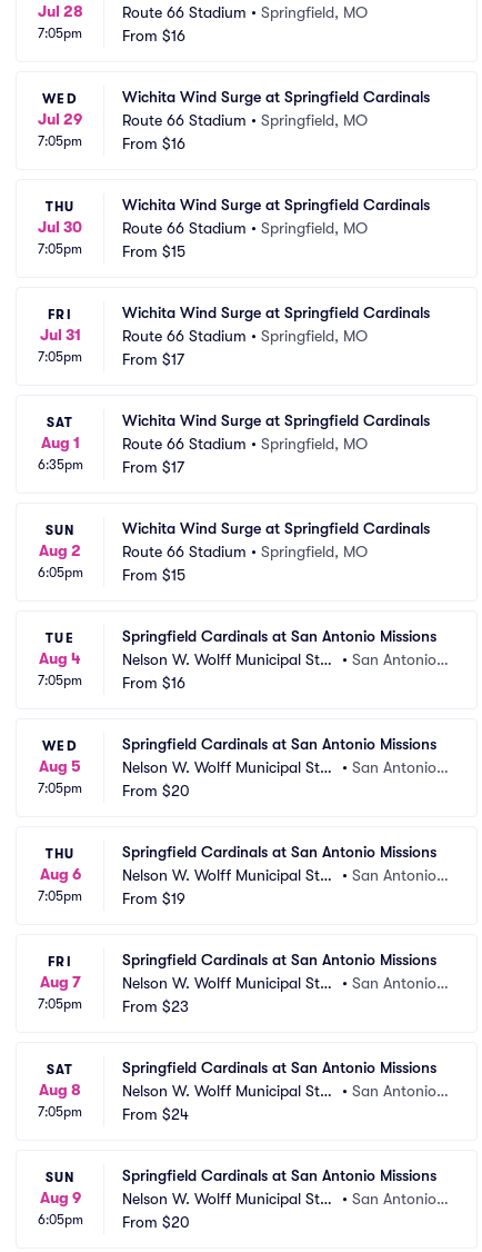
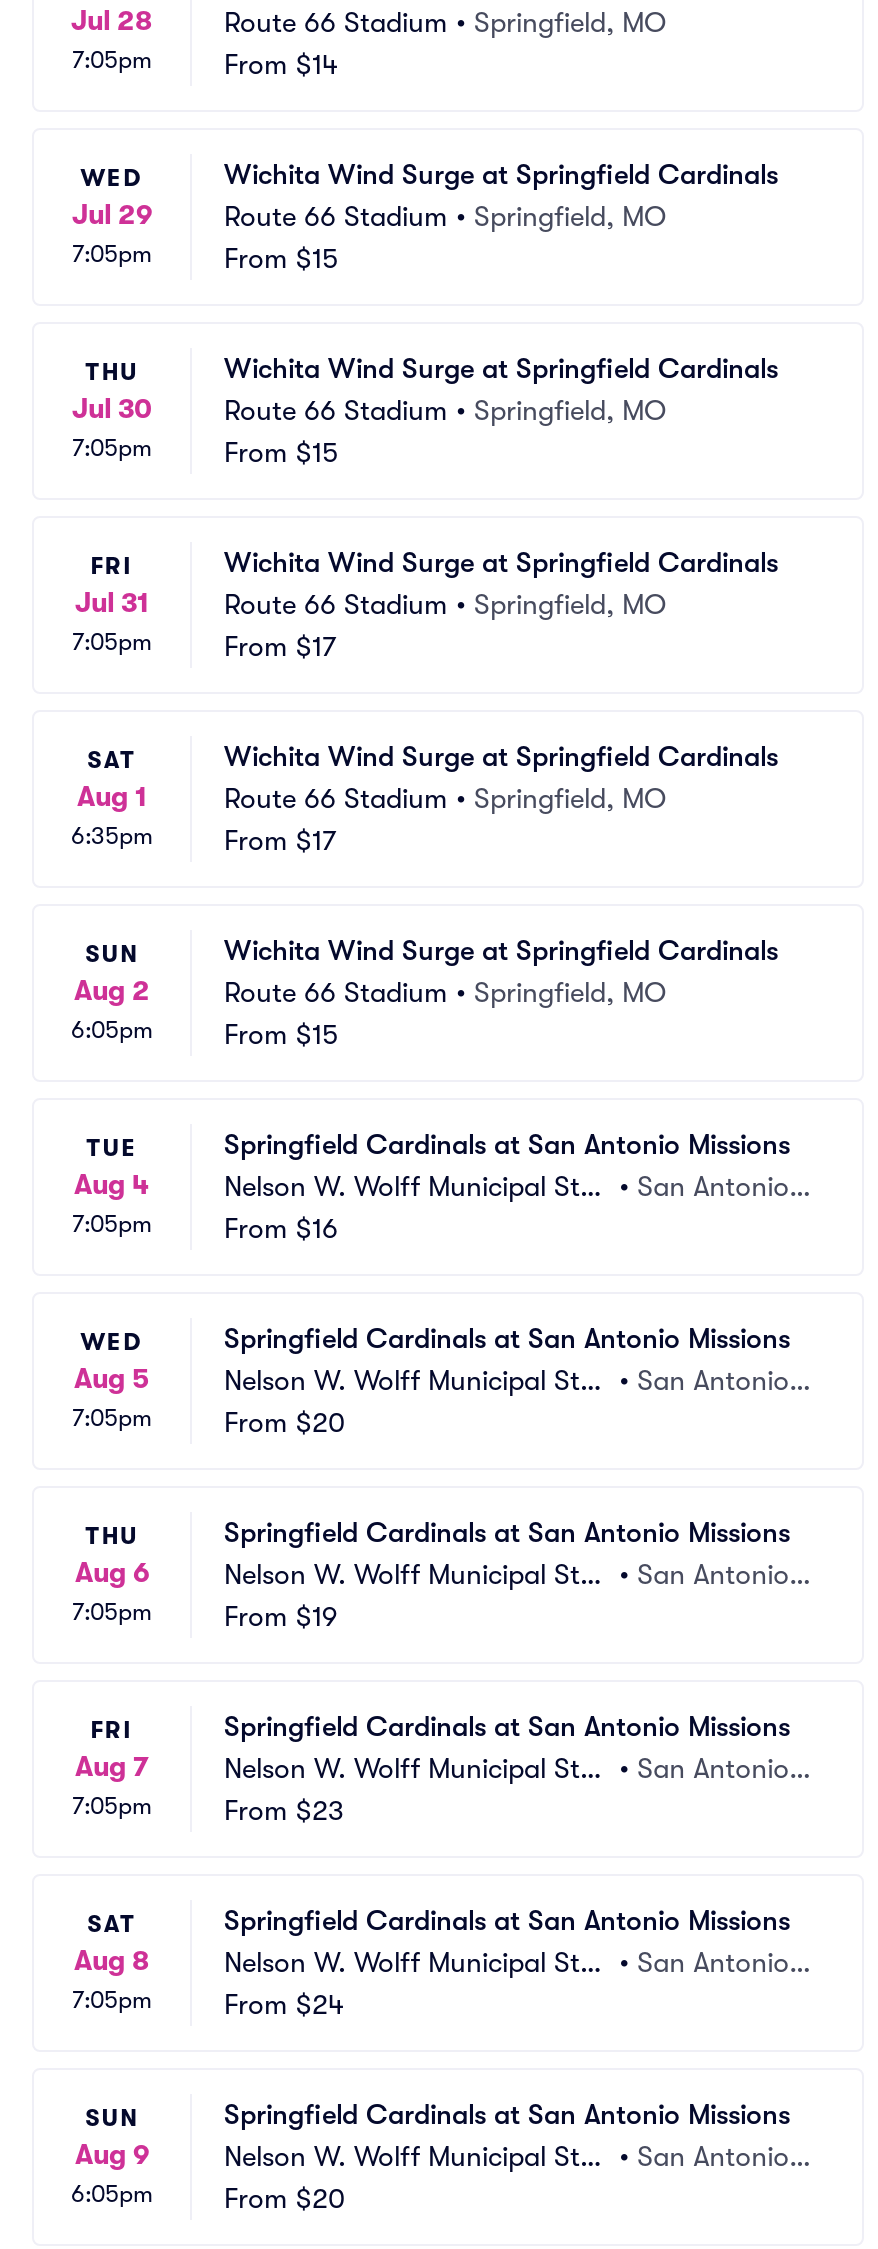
- From $16
+ From $14

- From $16
+ From $15
